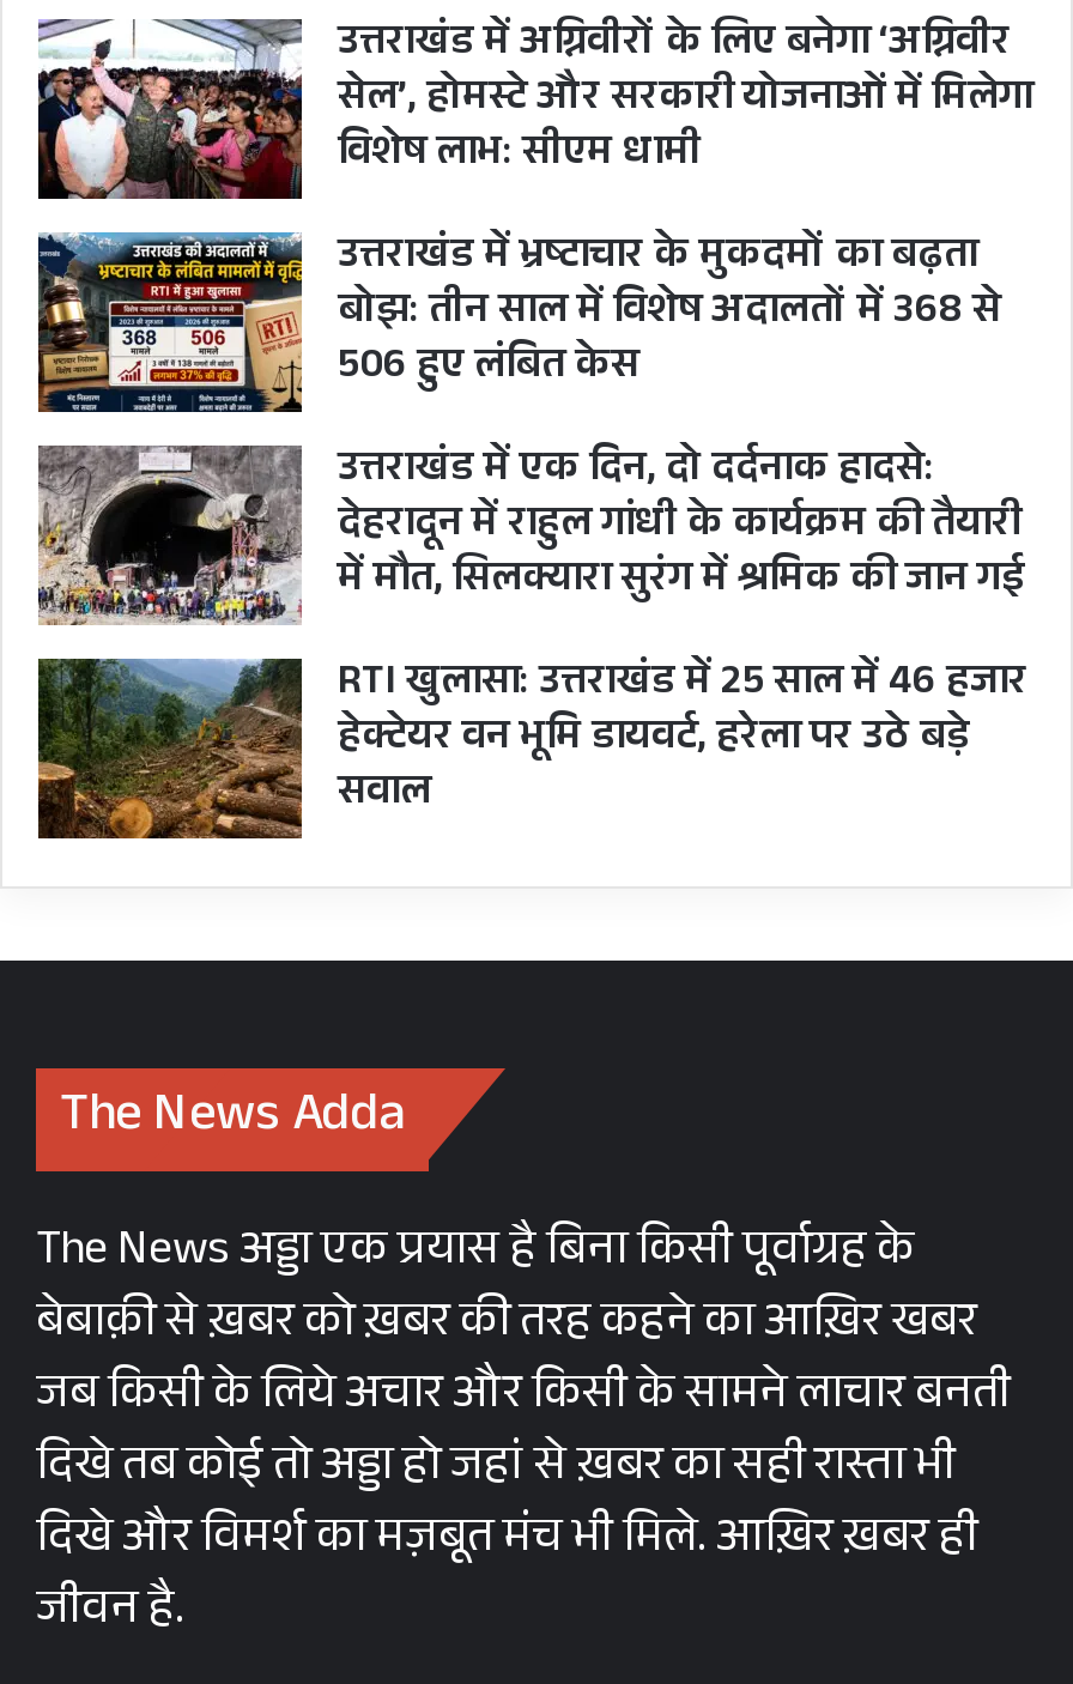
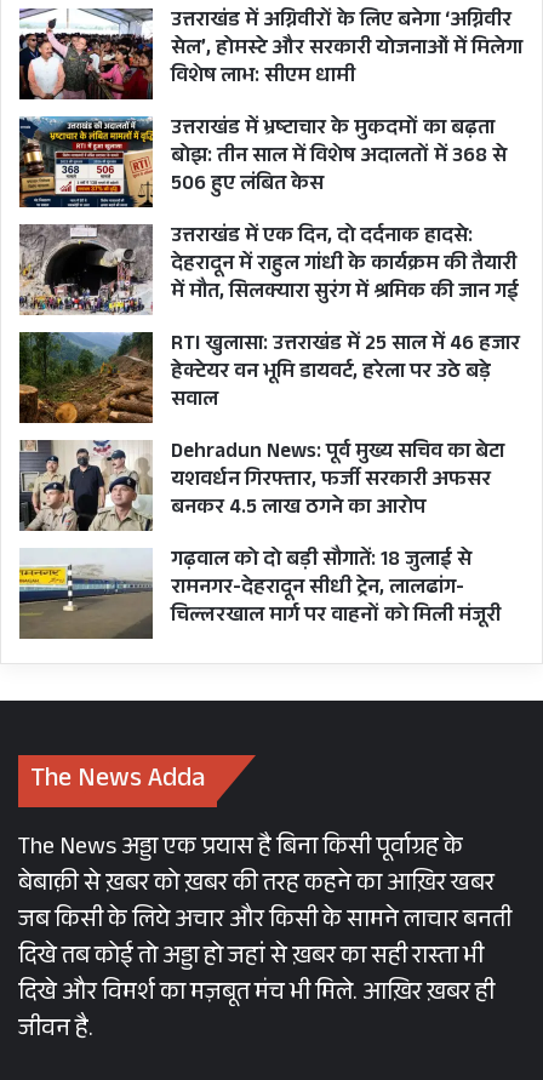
+ [image]
+ Dehradun News: पूर्व मुख्य सचिव का बेटा
+ यशवर्धन गिरफ्तार, फर्जी सरकारी अफसर
+ बनकर 4.5 लाख ठगने का आरोप
+ गढ़वाल को दो बड़ी सौगातें: 18 जुलाई से
+ रामनगर-देहरादून सीधी ट्रेन, लालढांग-
+ चिल्लरखाल मार्ग पर वाहनों को मिली मंजूरी

+ [image]
